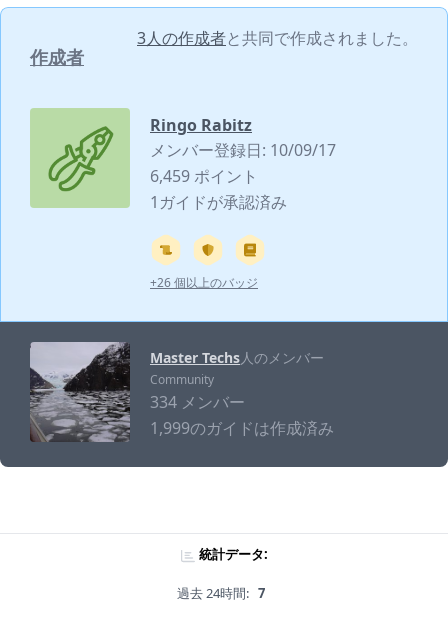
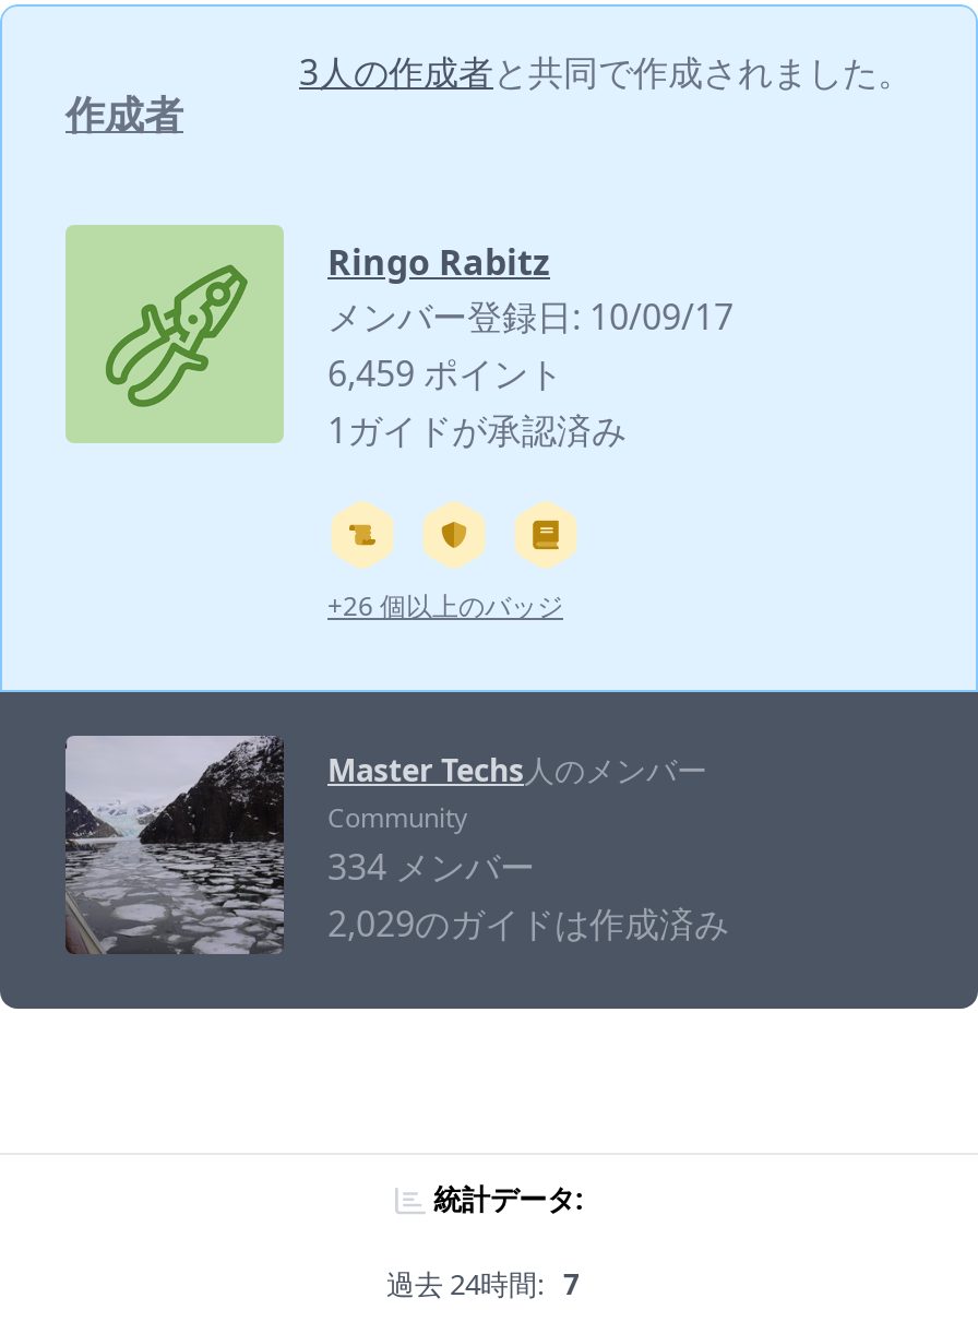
- 1,999のガイドは作成済み
+ 2,029のガイドは作成済み
